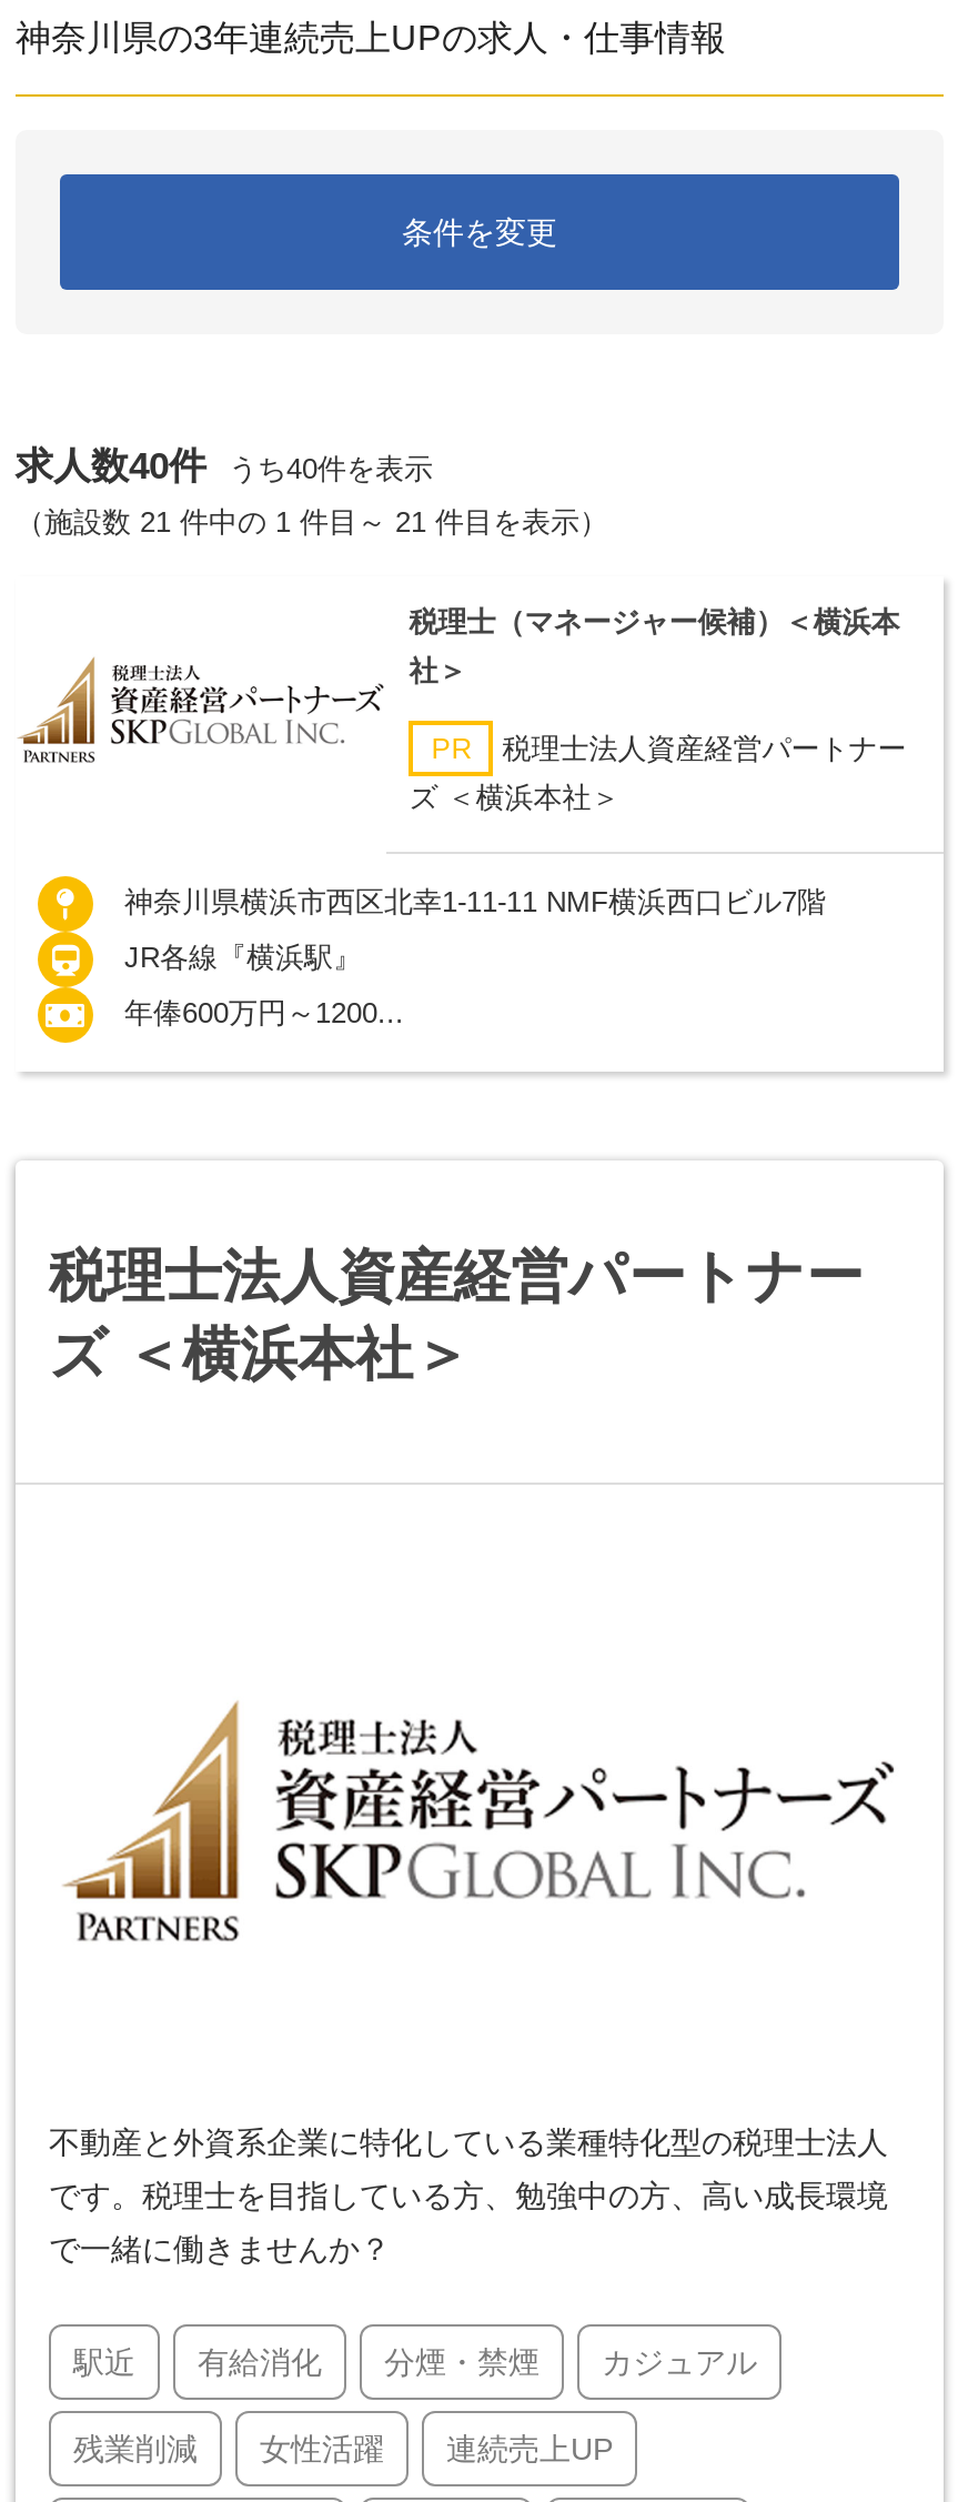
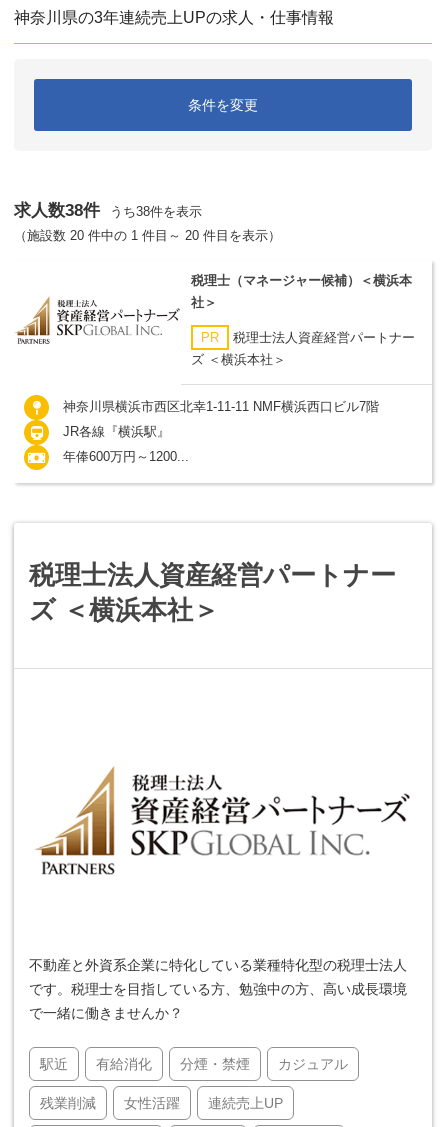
- 求人数40件
+ 求人数38件

- うち40件を表示
+ うち38件を表示

- （施設数 21 件中の 1 件目～ 21 件目を表示）
+ （施設数 20 件中の 1 件目～ 20 件目を表示）
